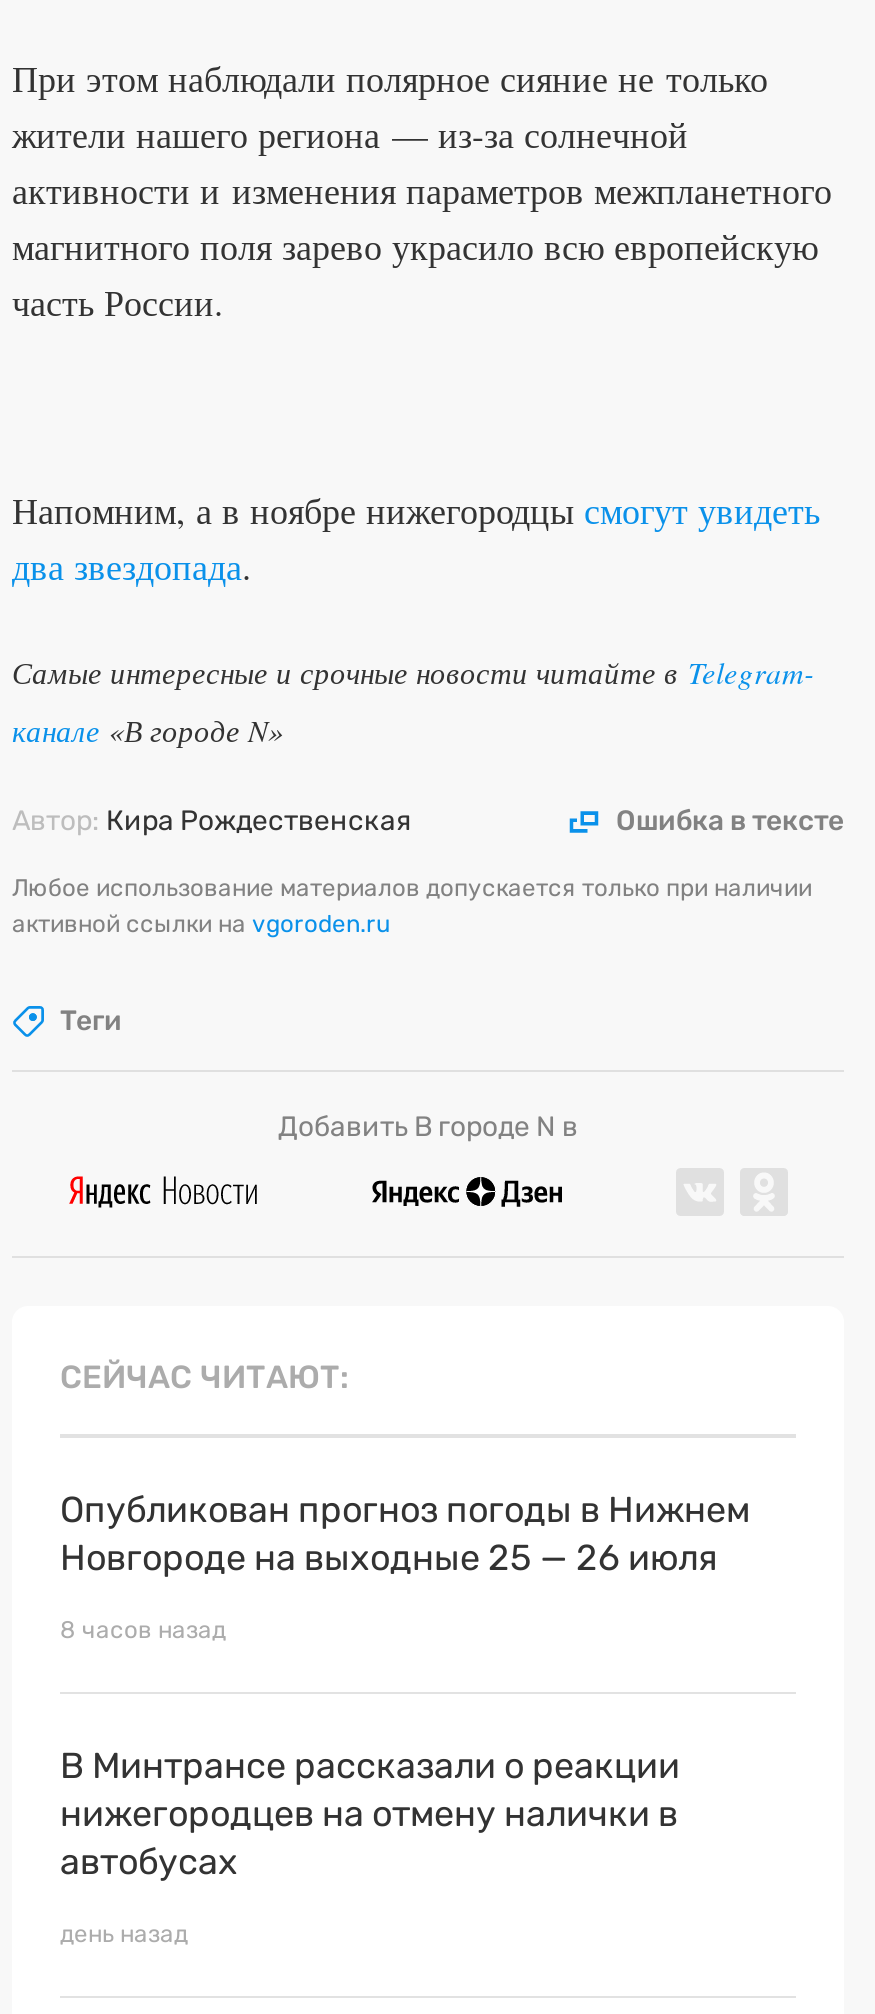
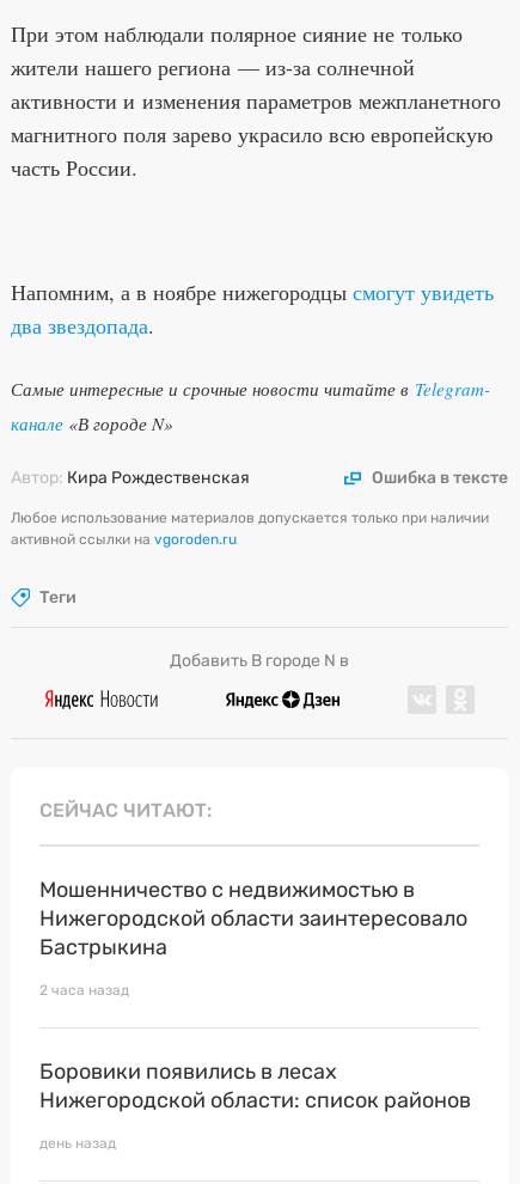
- Опубликован прогноз погоды в Нижнем
- Новгороде на выходные 25 — 26 июля
+ Мошенничество с недвижимостью в
+ Нижегородской области заинтересовало
+ Бастрыкина

- 8 часов назад
+ 2 часа назад

- В Минтрансе рассказали о реакции
- нижегородцев на отмену налички в
- автобусах
+ Боровики появились в лесах
+ Нижегородской области: список районов
